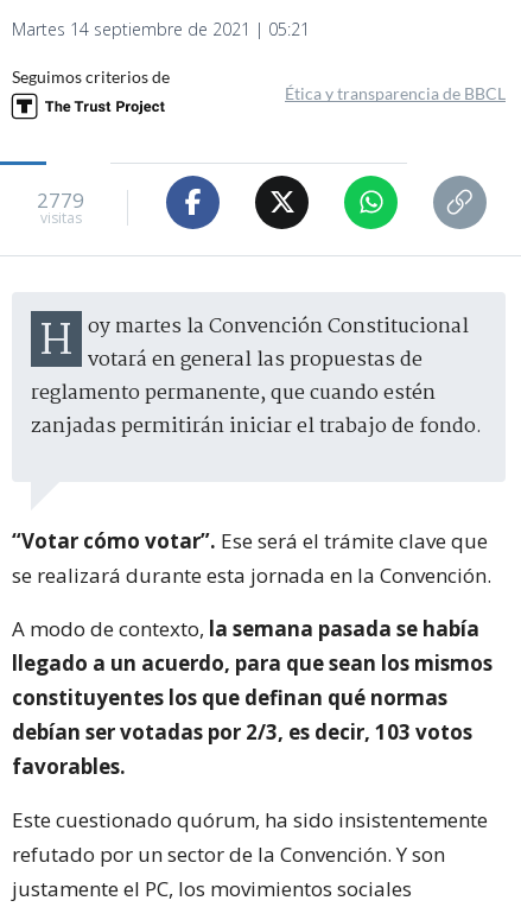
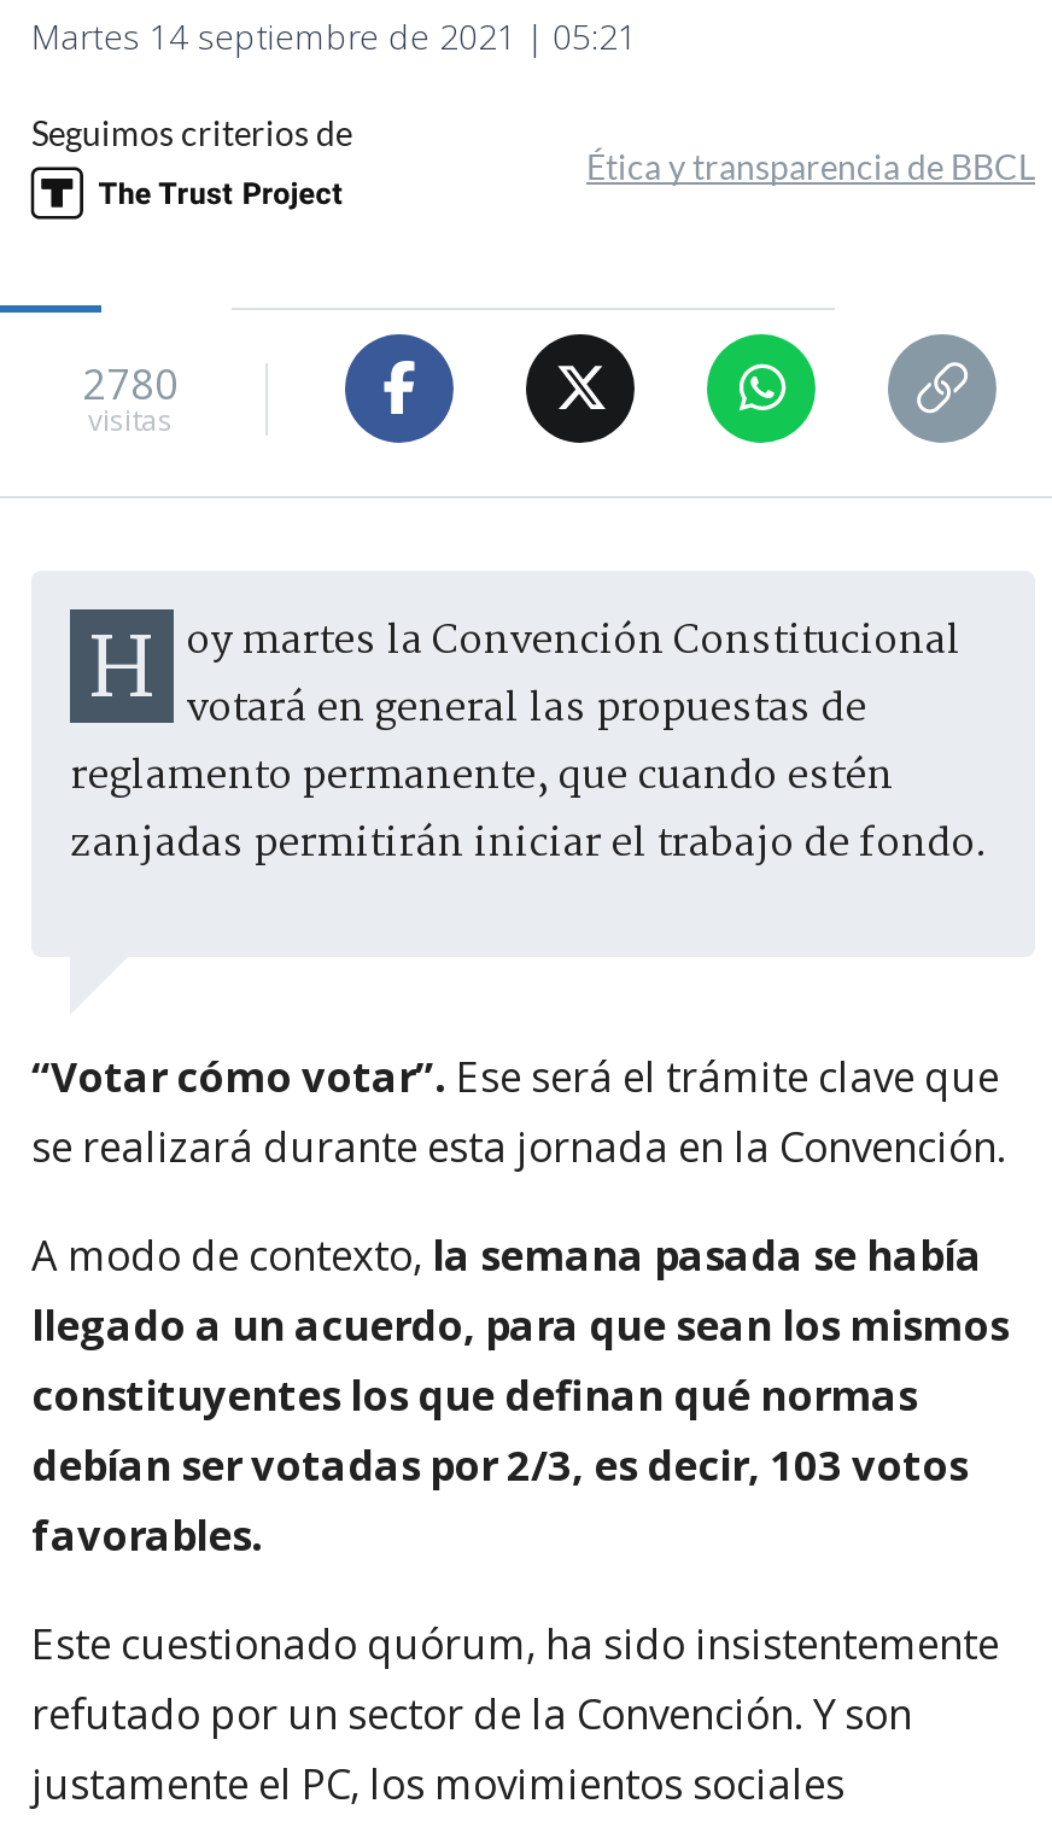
- 2779
+ 2780
